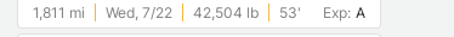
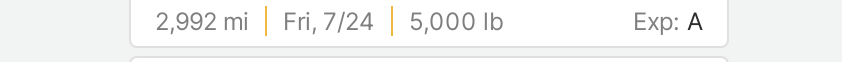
- 1,811 mi
- Wed, 7/22
- 42,504 lb
- 53'
+ 2,992 mi
+ Fri, 7/24
+ 5,000 lb
